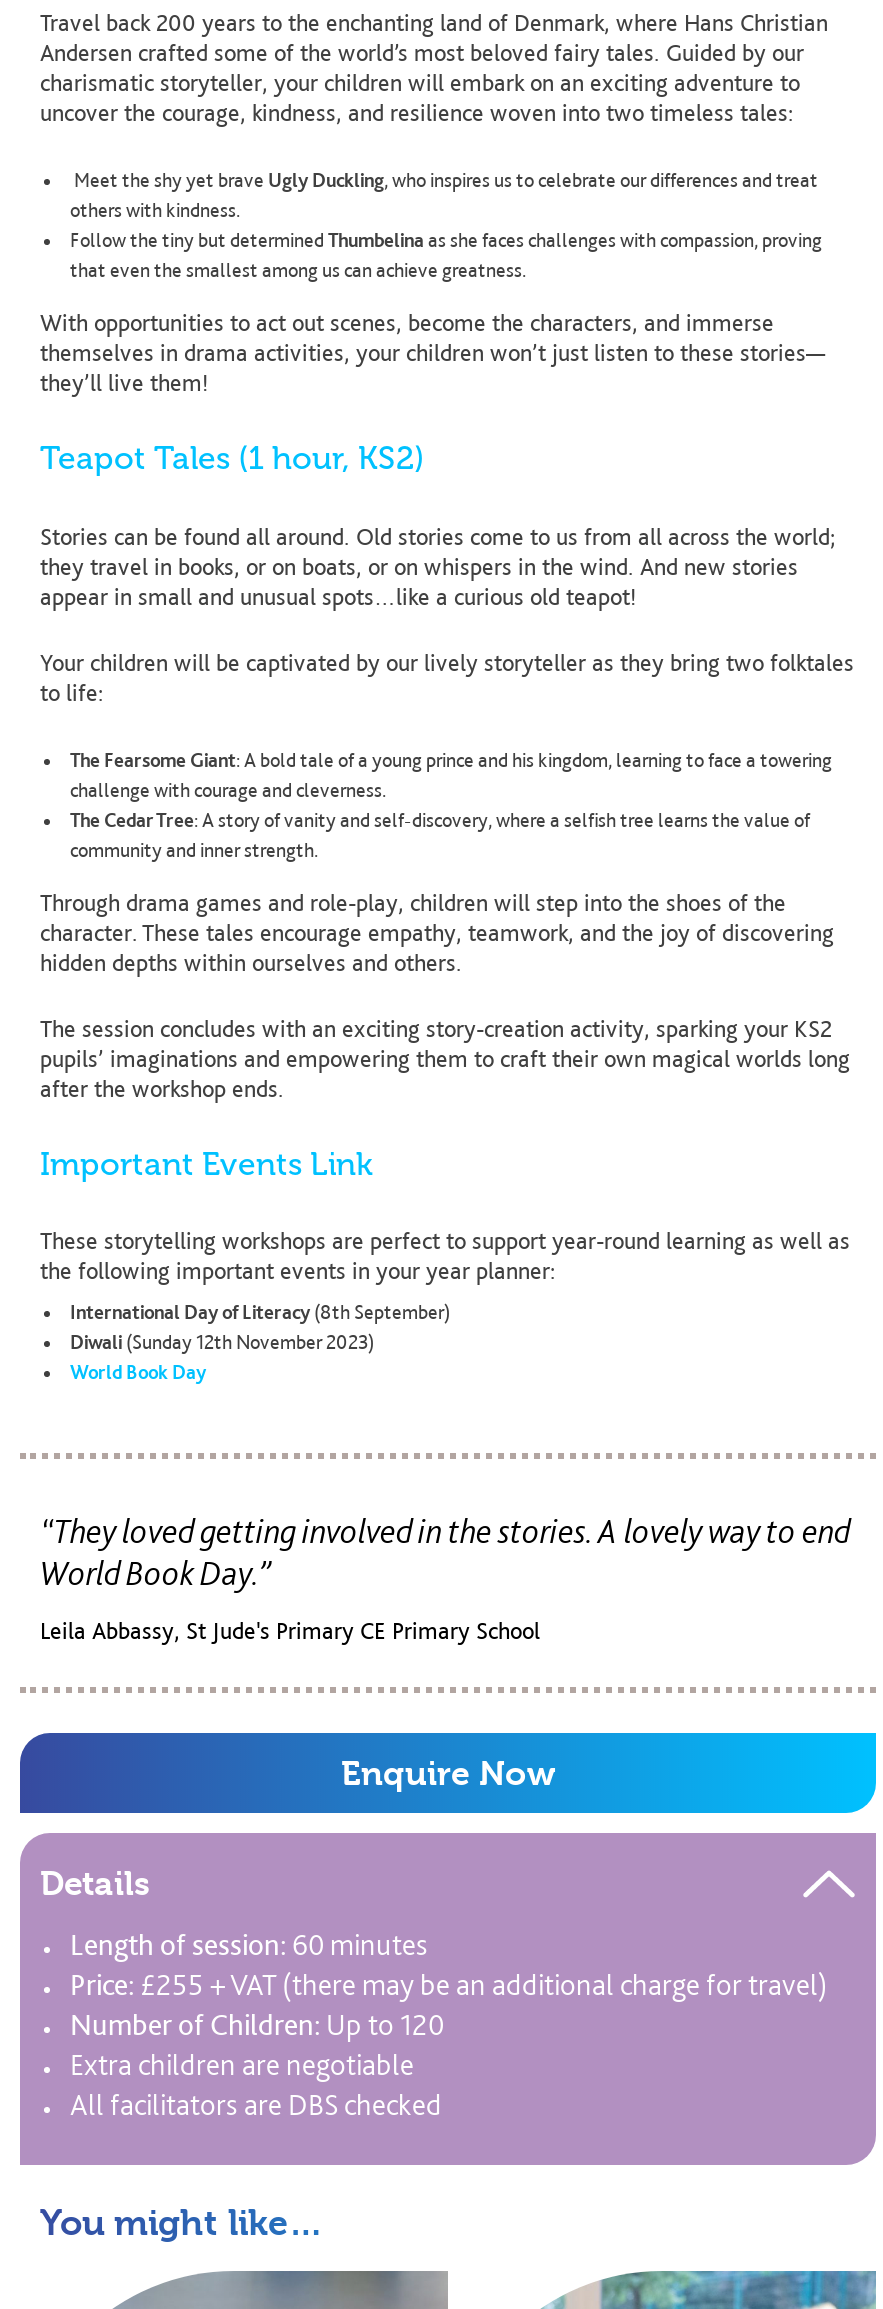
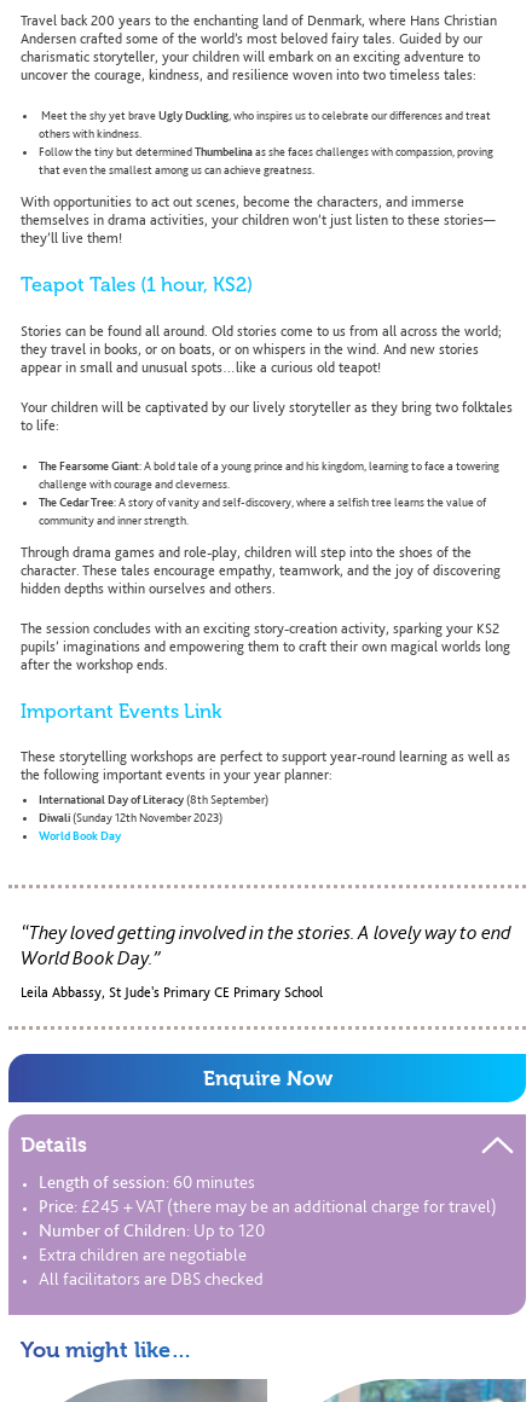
- Price: £255 + VAT (there may be an additional charge for travel)
+ Price: £245 + VAT (there may be an additional charge for travel)
